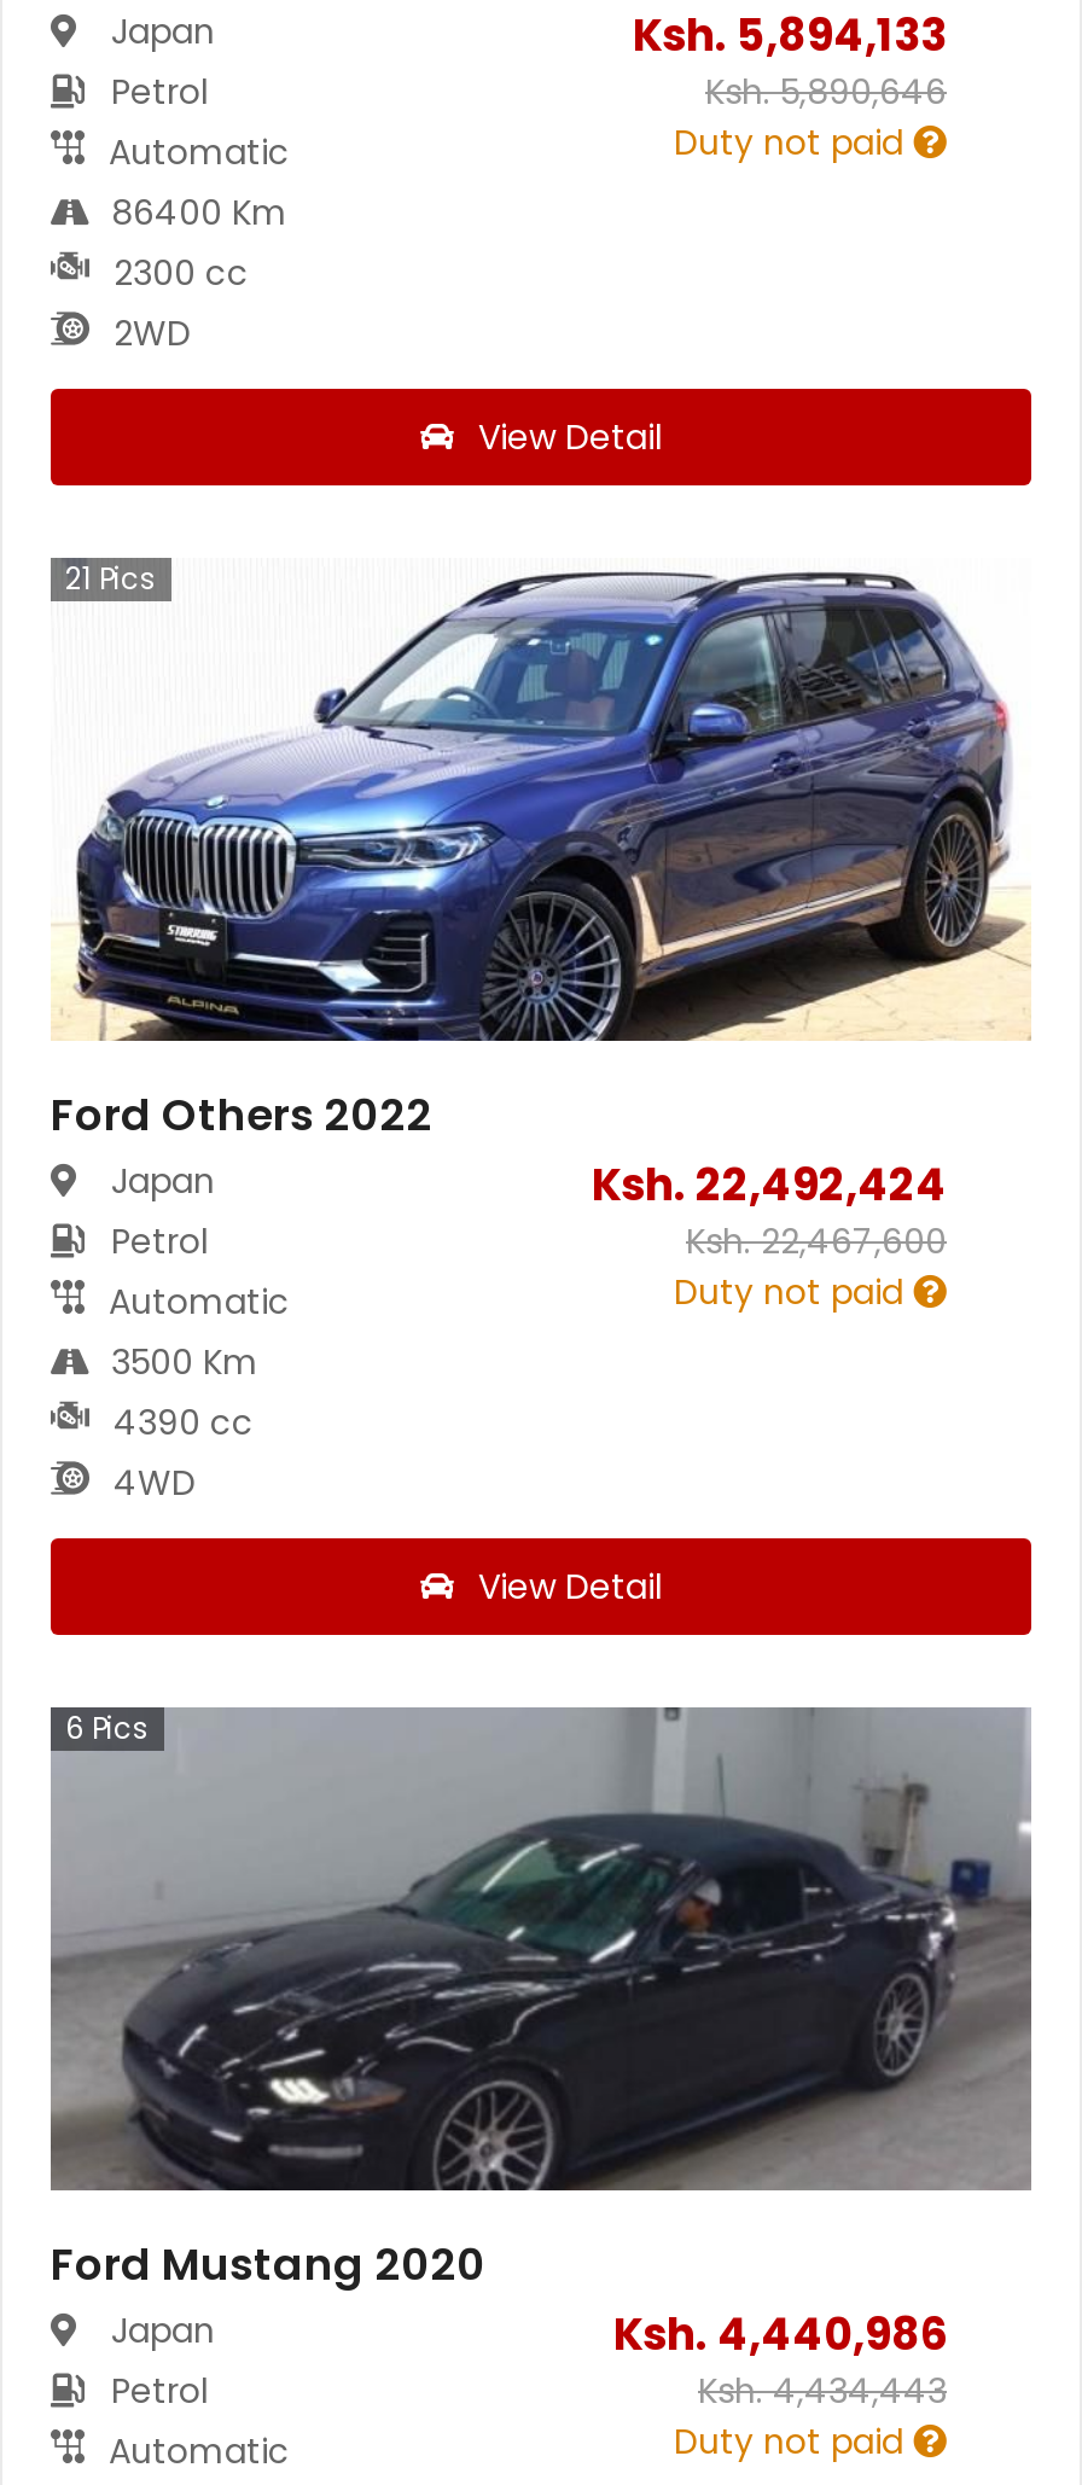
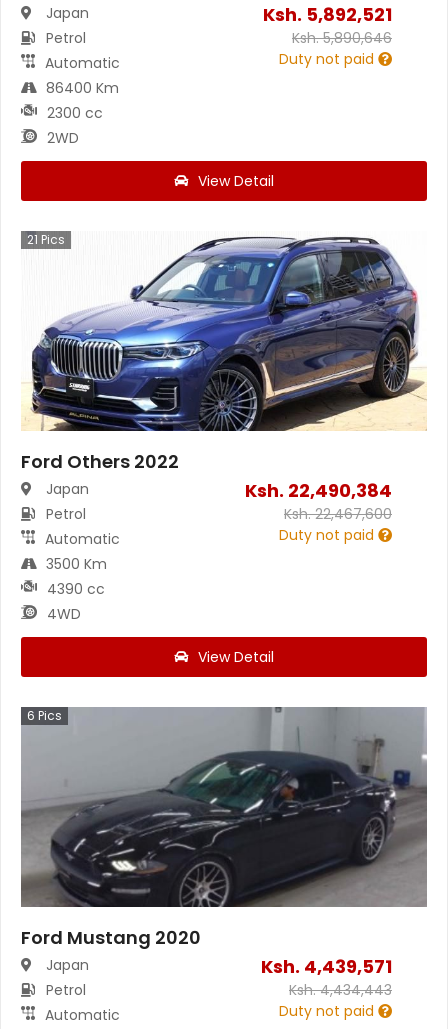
- Ksh. 5,894,133
+ Ksh. 5,892,521

- Ksh. 22,492,424
+ Ksh. 22,490,384

- Ksh. 4,440,986
+ Ksh. 4,439,571
